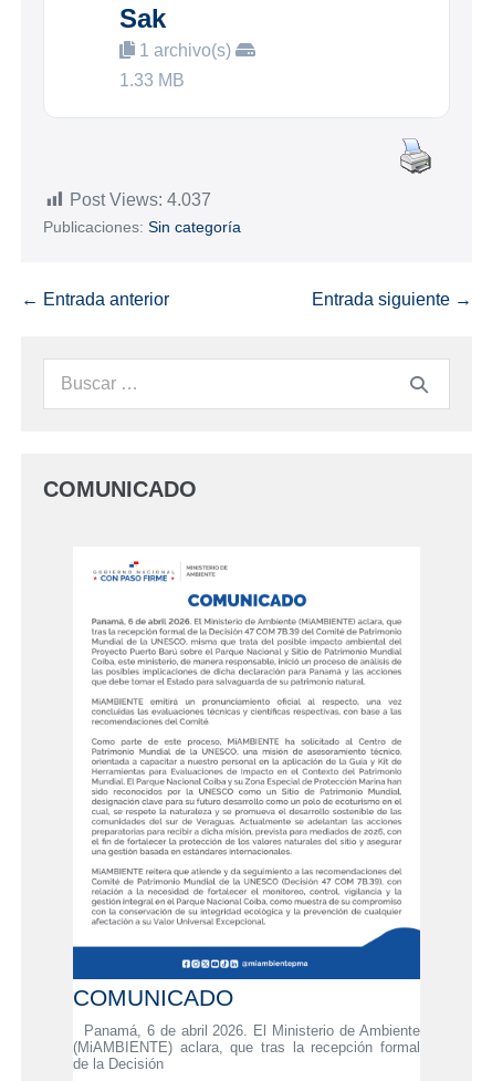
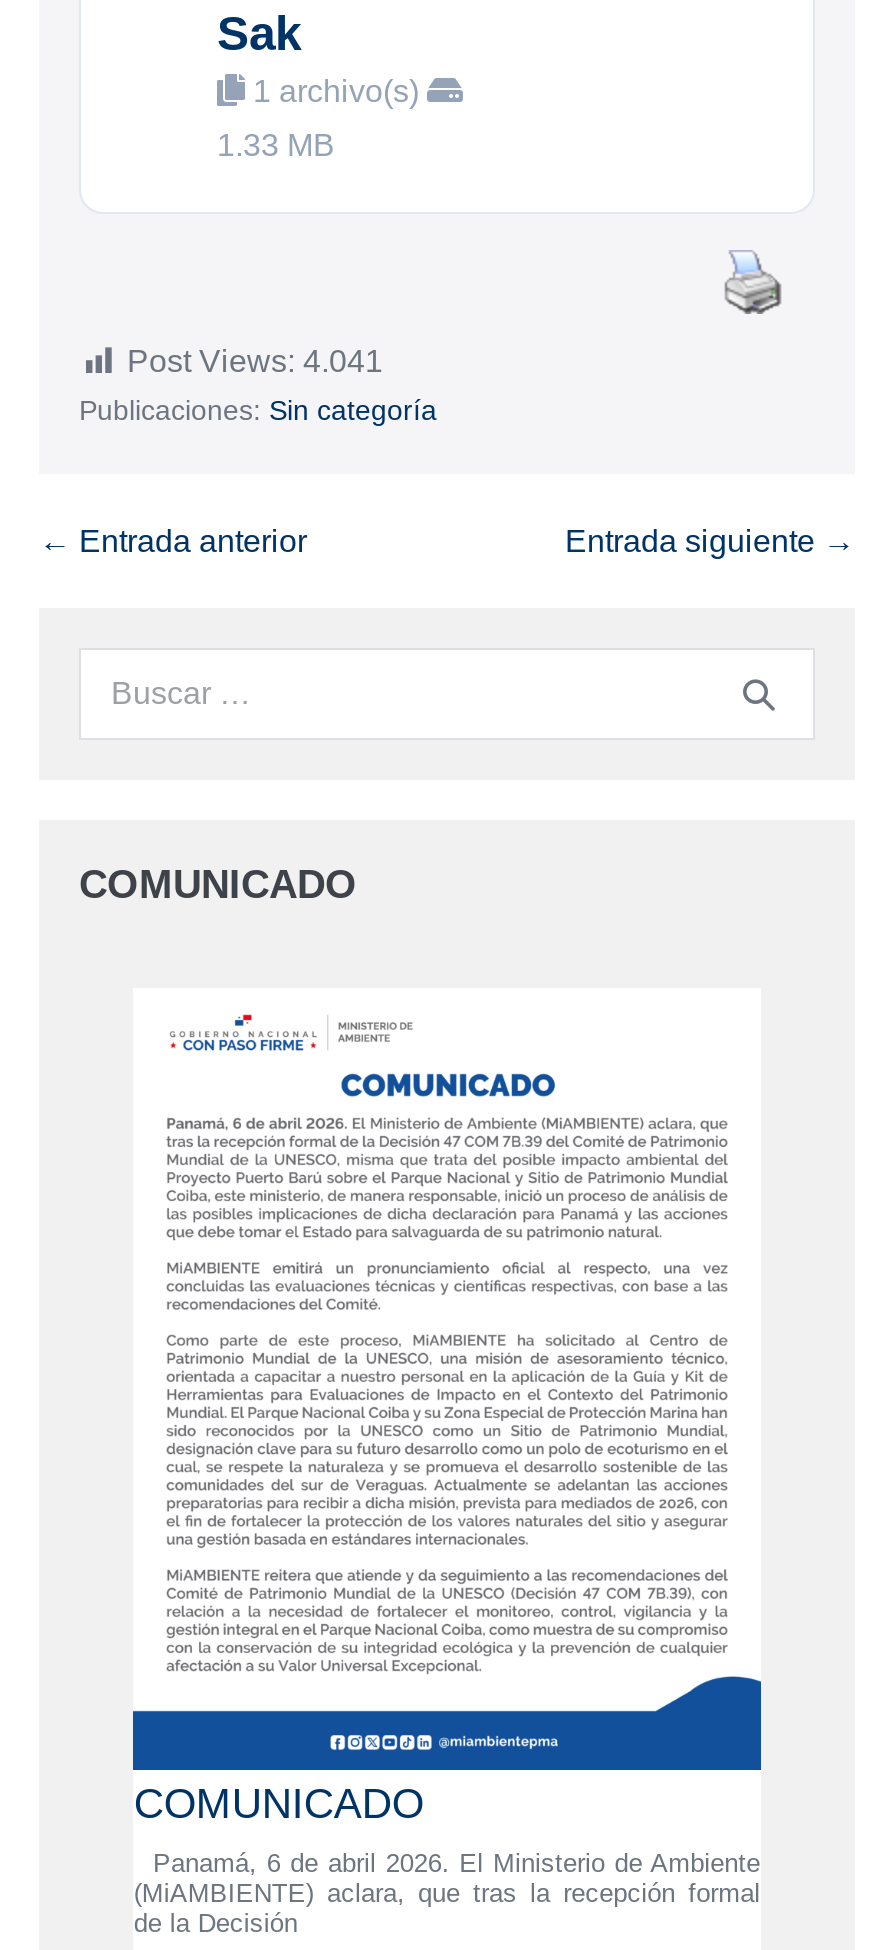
- Post Views: 4.037
+ Post Views: 4.041
